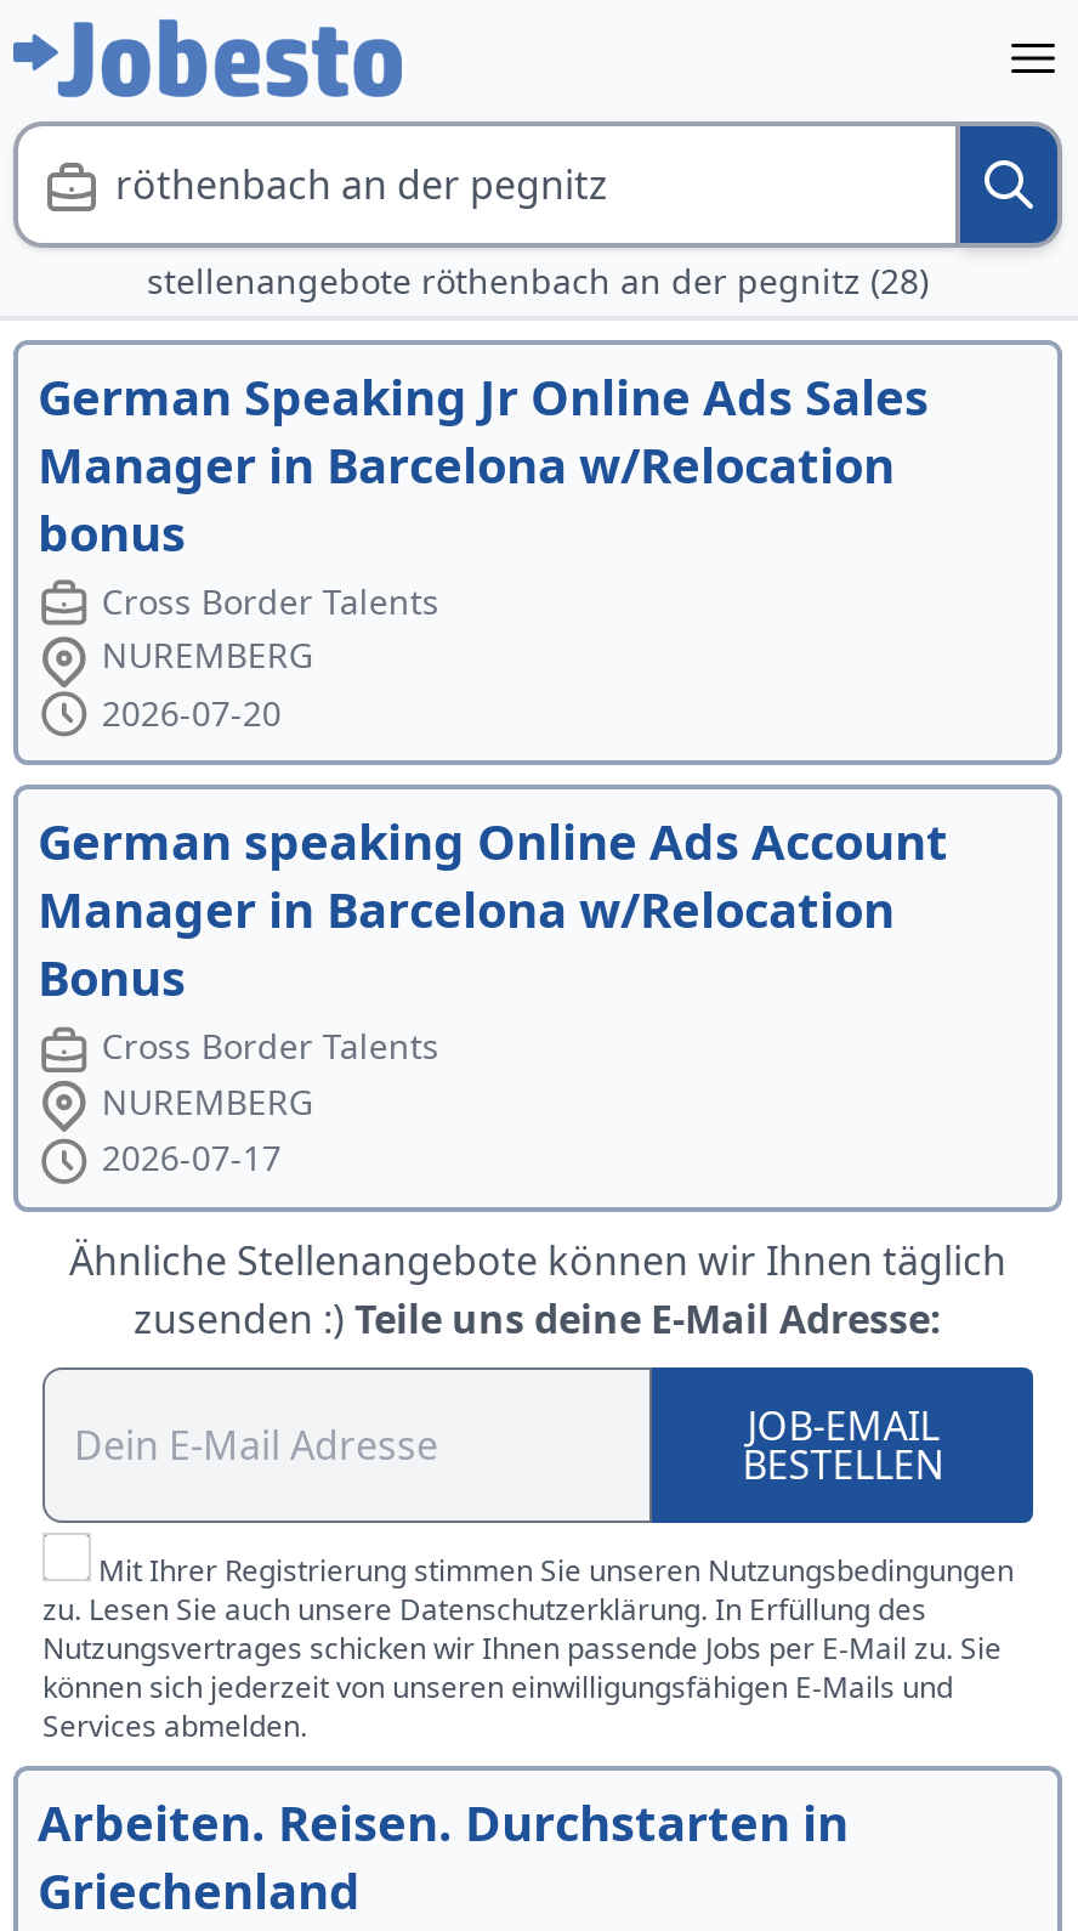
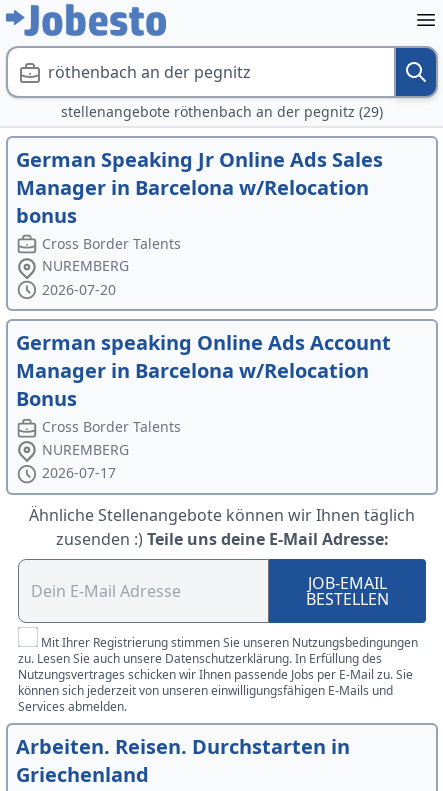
- stellenangebote röthenbach an der pegnitz (28)
+ stellenangebote röthenbach an der pegnitz (29)
